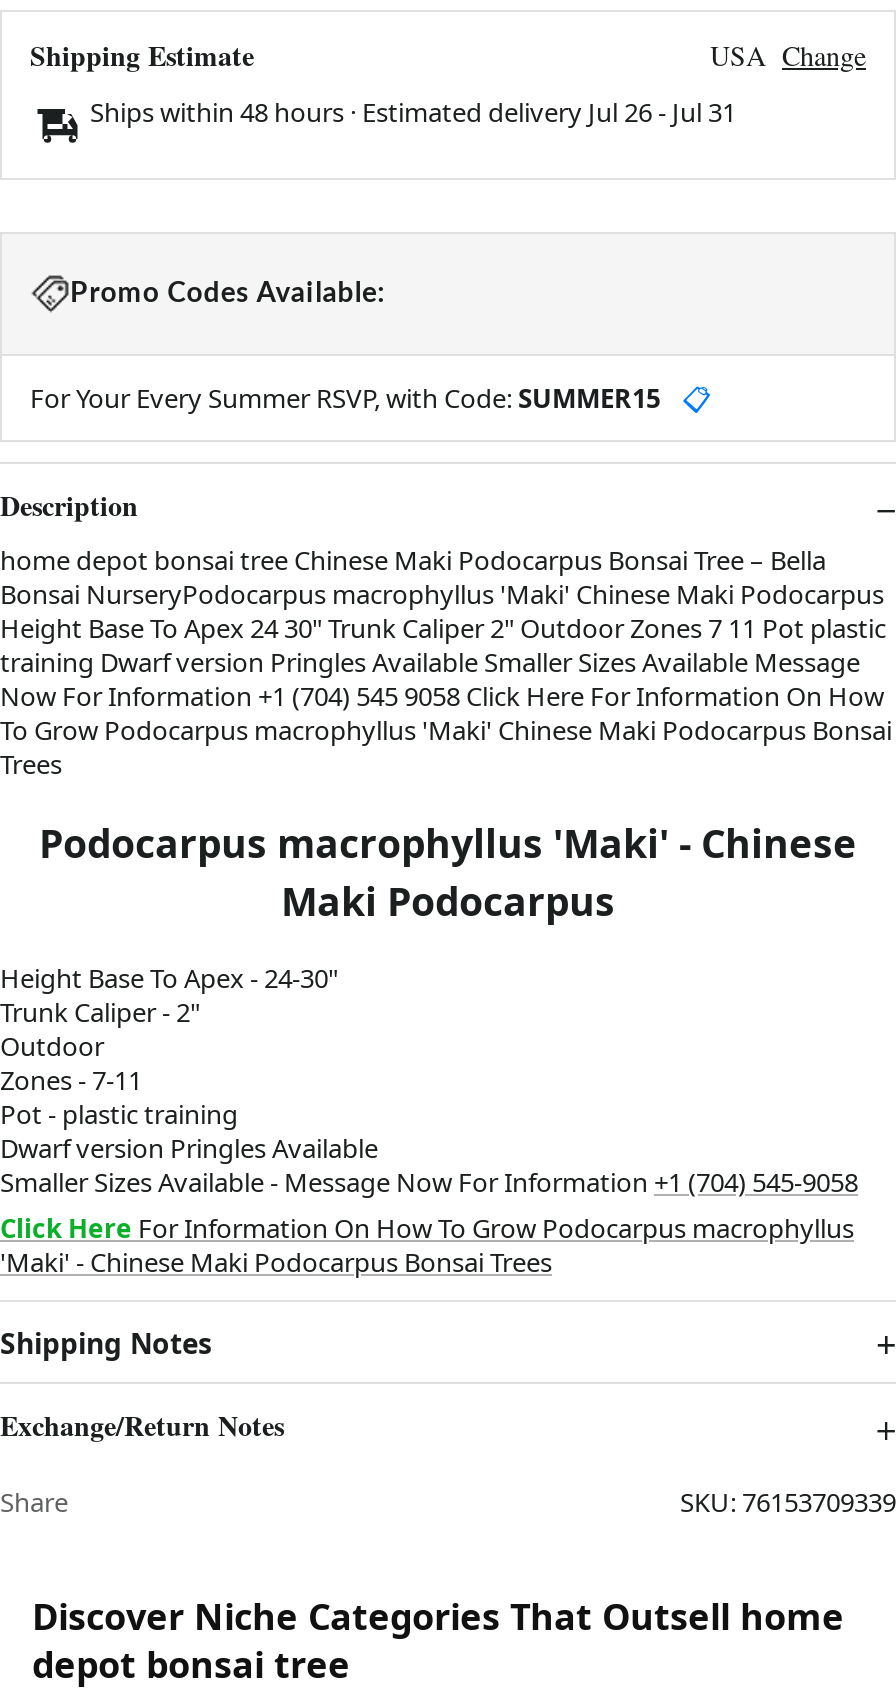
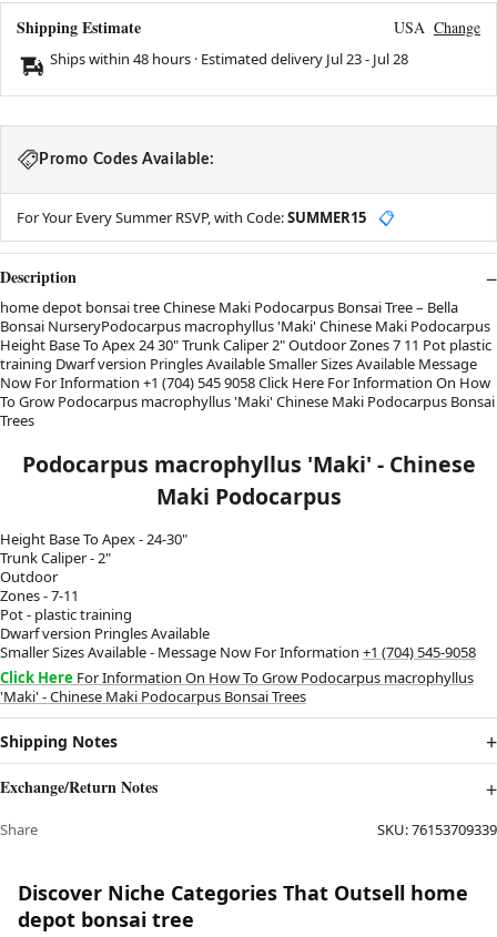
- Ships within 48 hours · Estimated delivery Jul 26 - Jul 31
+ Ships within 48 hours · Estimated delivery Jul 23 - Jul 28
